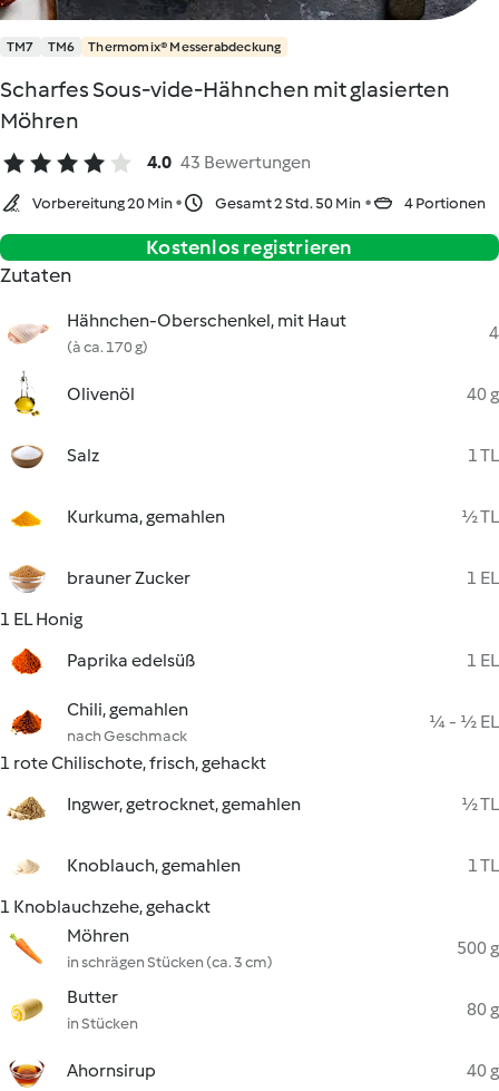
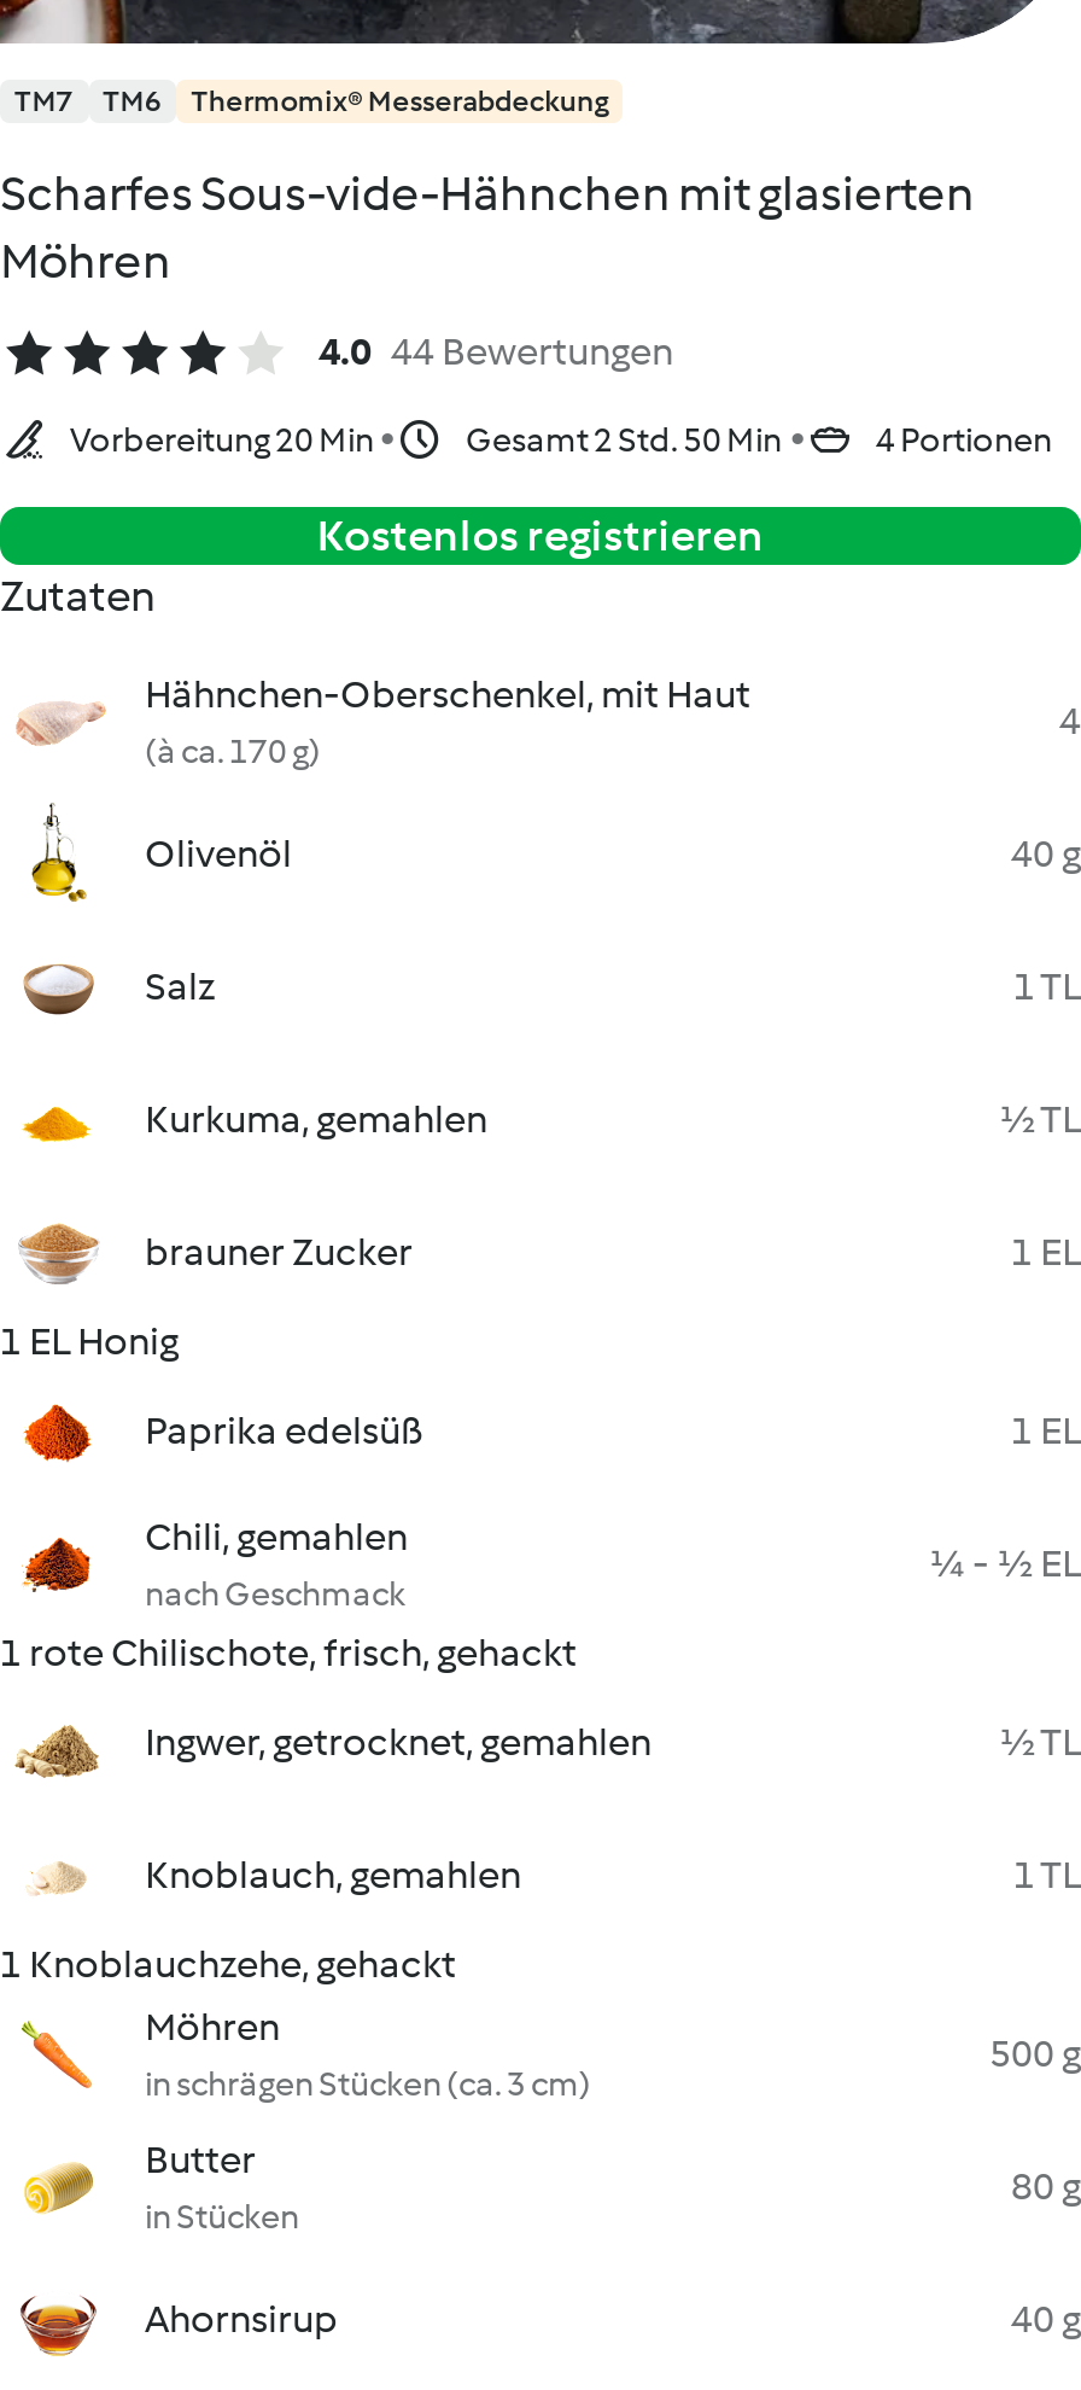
- 4.0 43 Bewertungen
+ 4.0 44 Bewertungen
